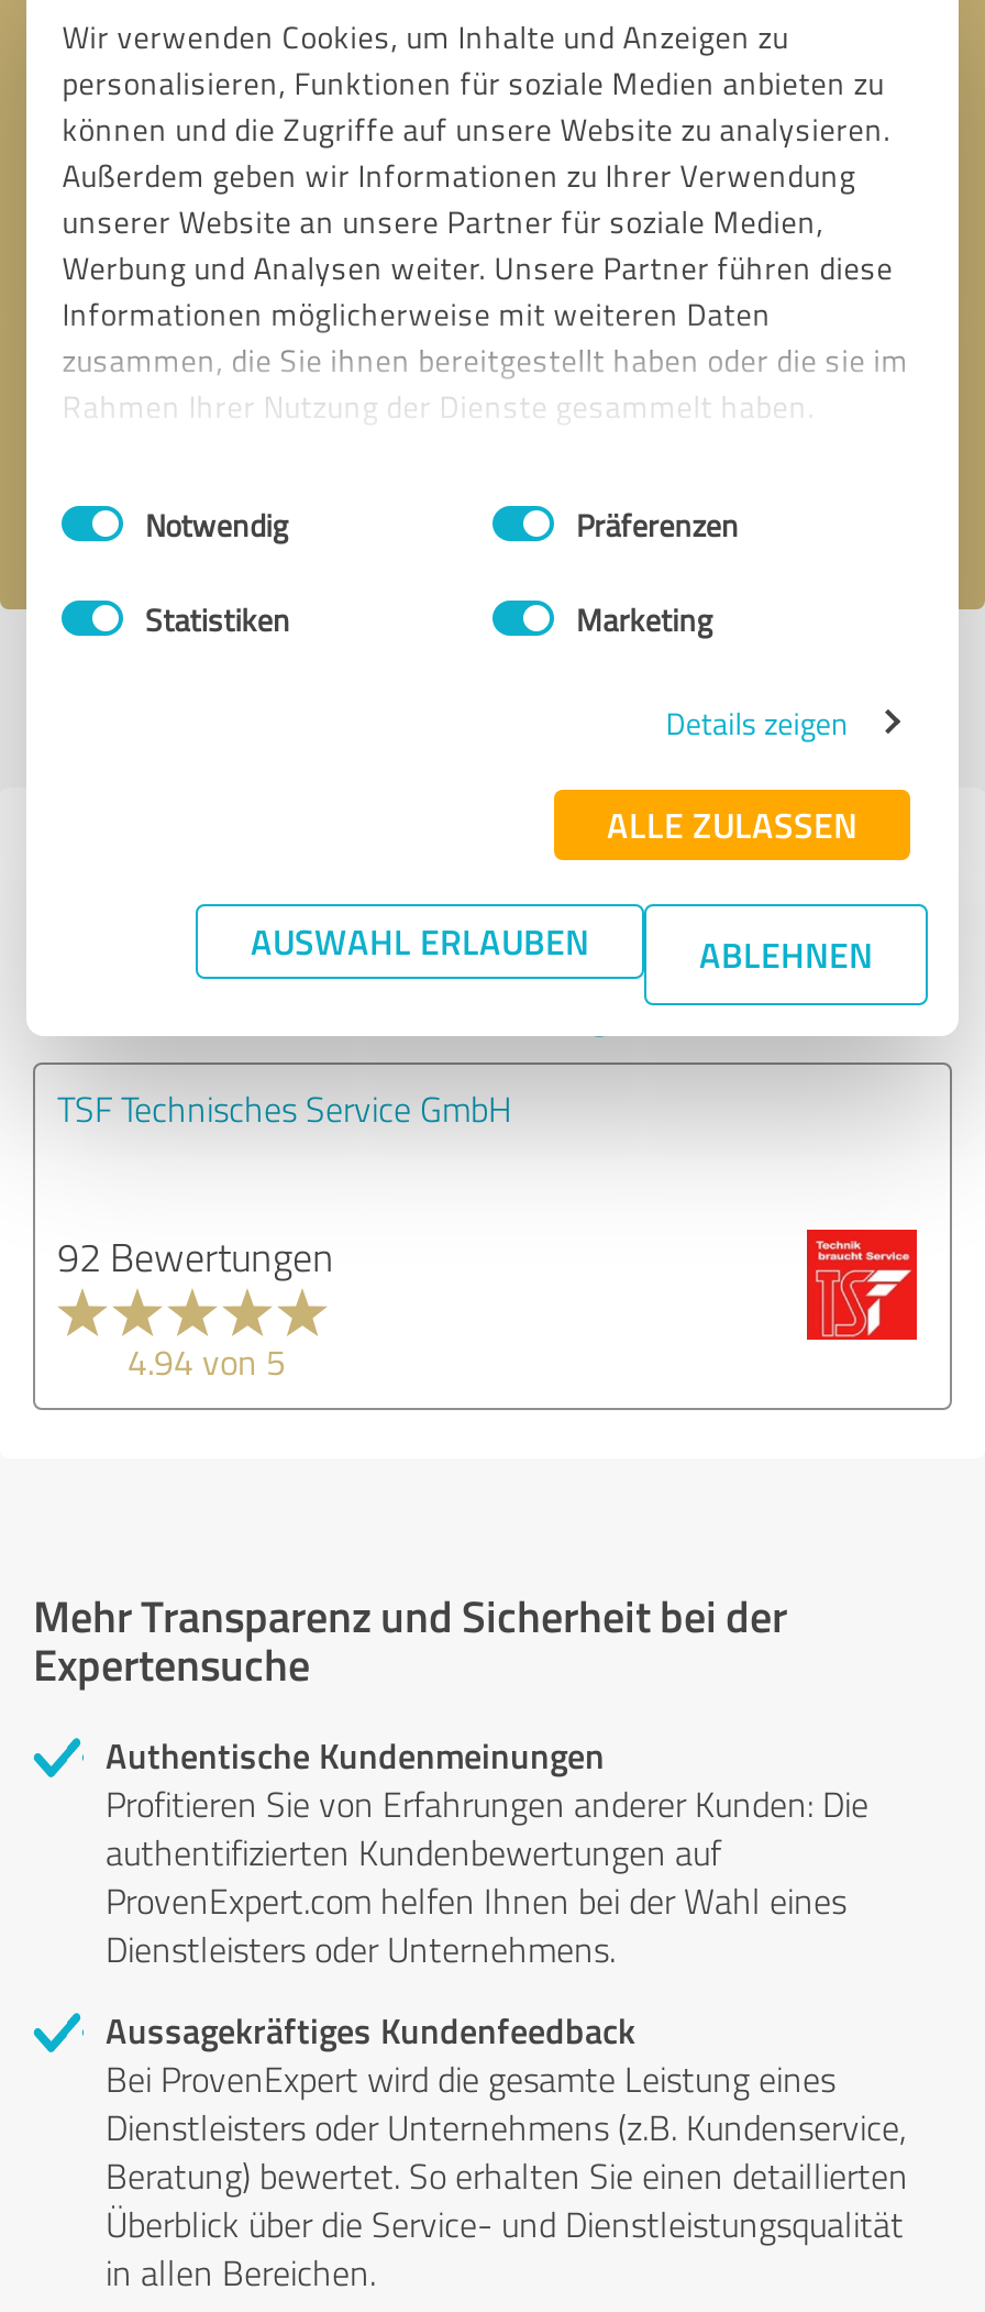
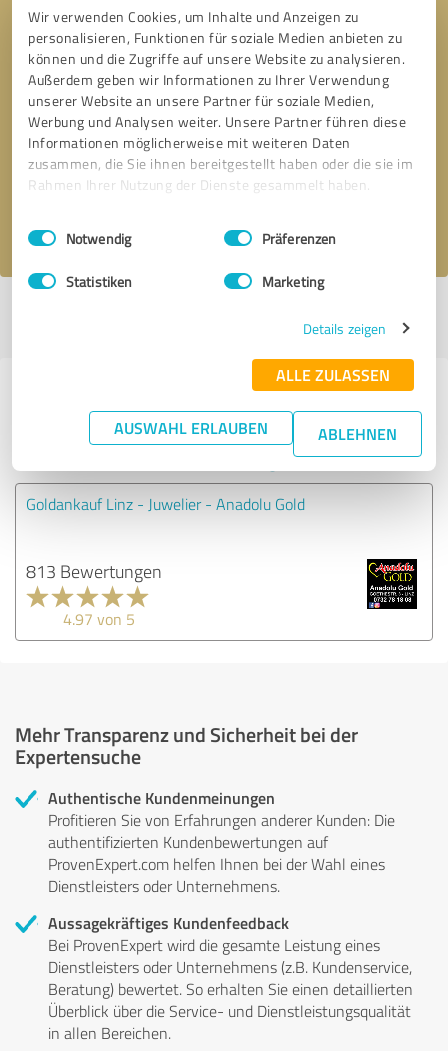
- TSF Technisches Service GmbH
+ Goldankauf Linz - Juwelier - Anadolu Gold

- 92 Bewertungen
+ 813 Bewertungen

- [image]
+ [image]

- 4.94 von 5
+ 4.97 von 5
